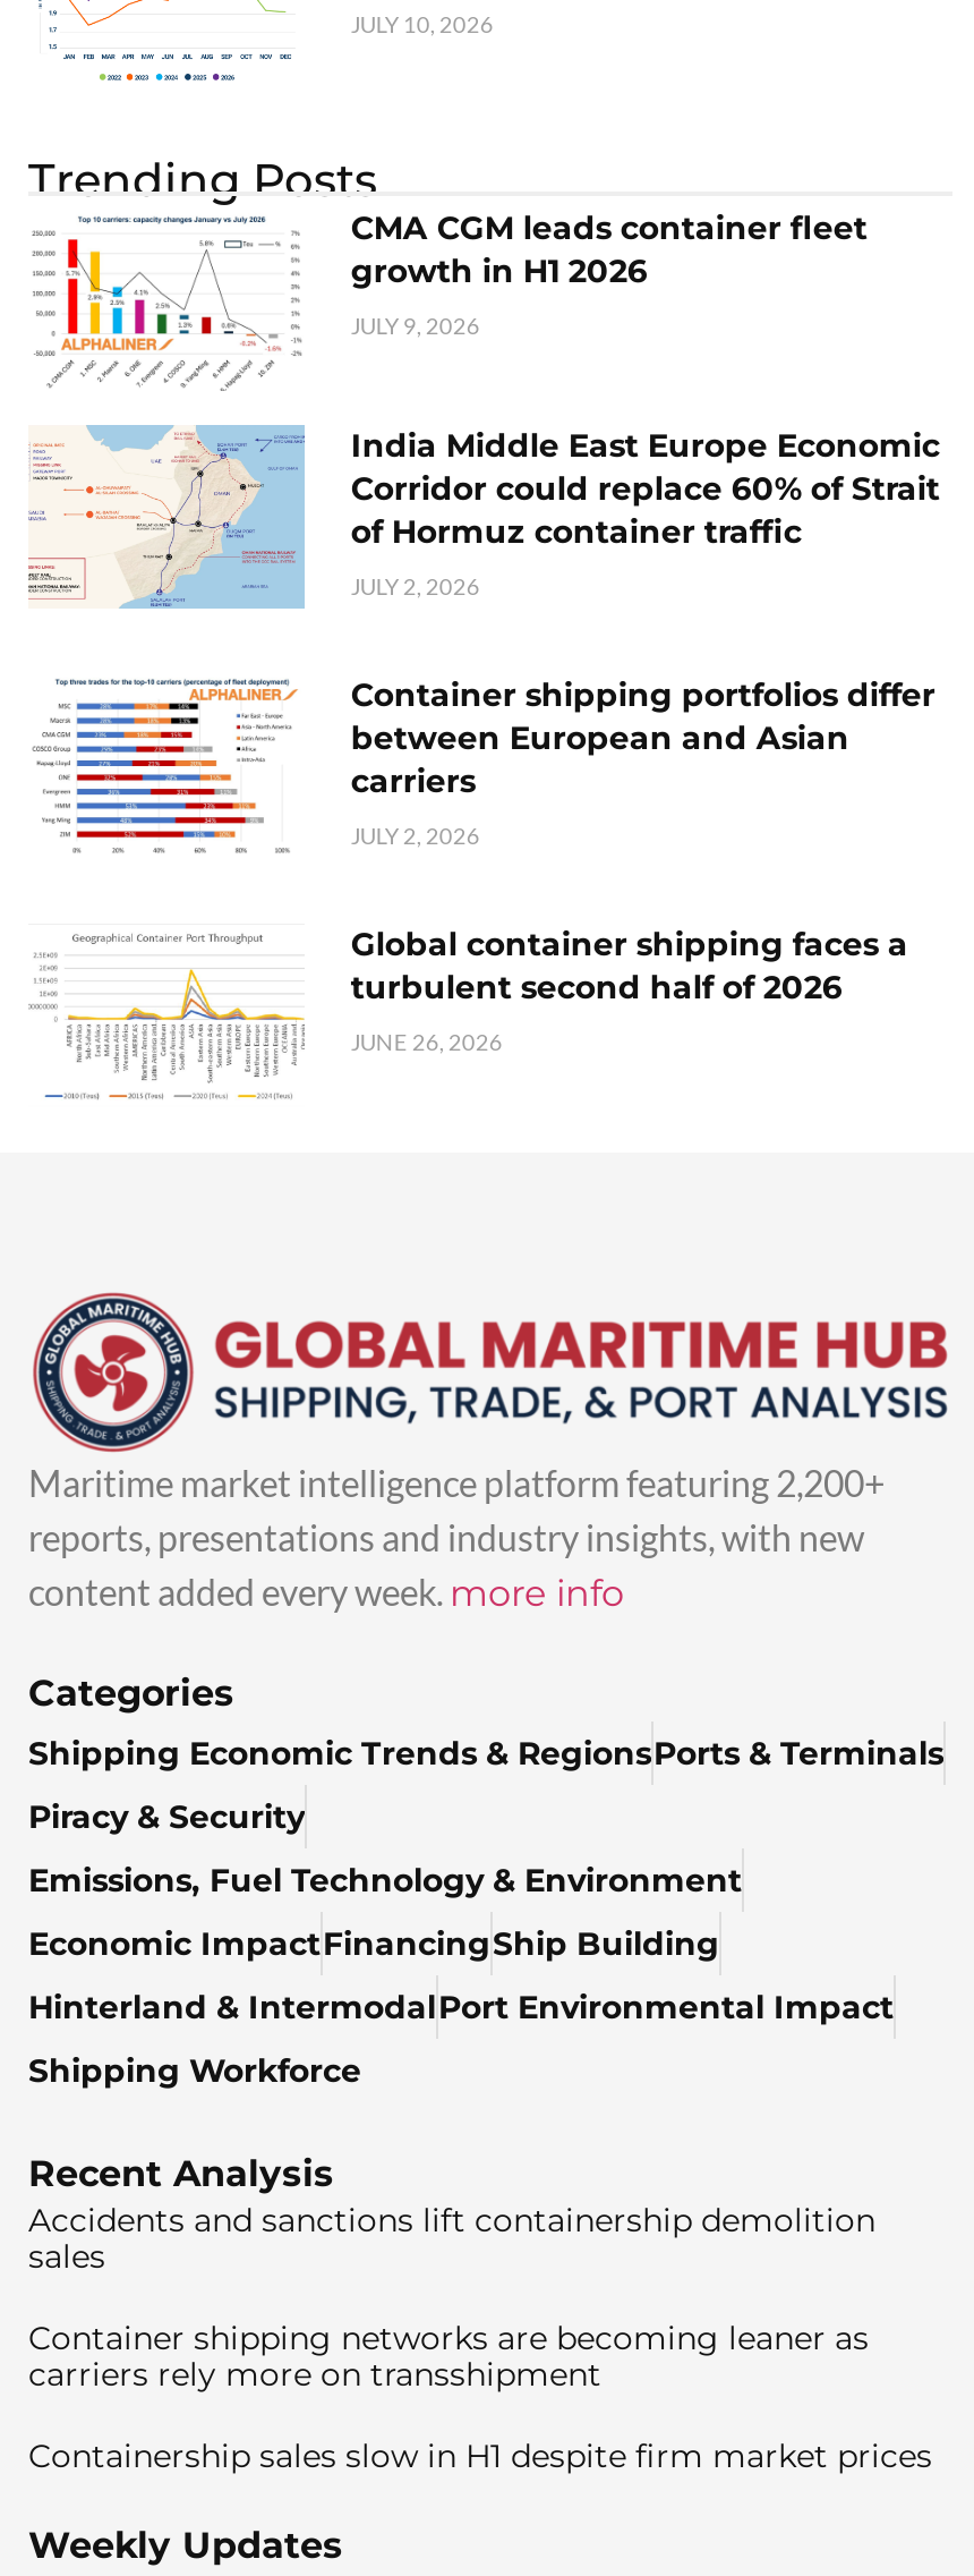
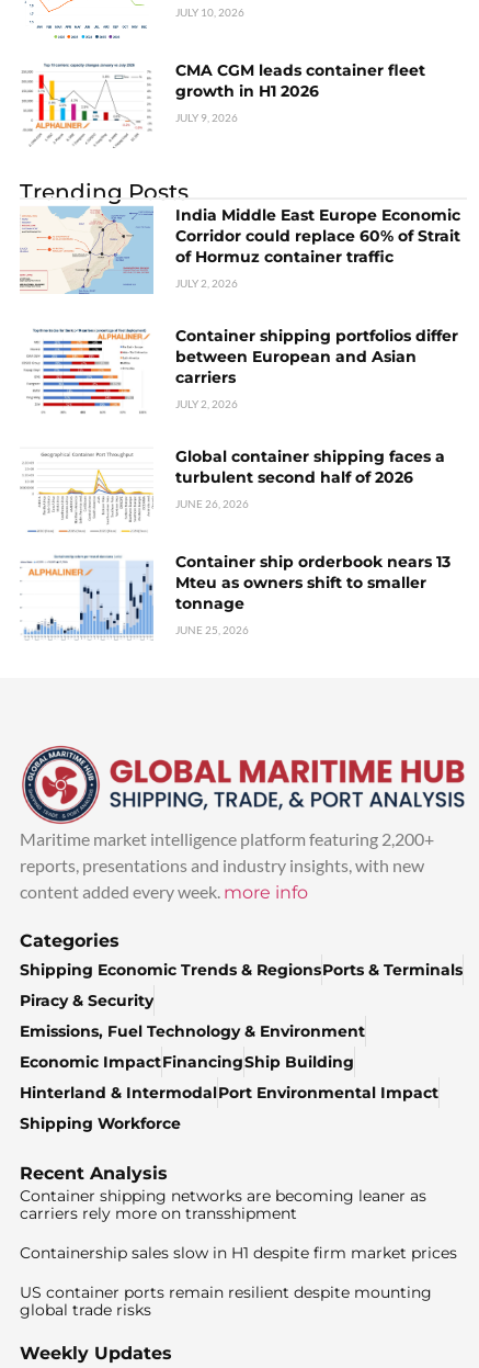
moved down: Trending Posts

moved up: [image] | CMA CGM leads container fleet | growth in H1 2026 | JULY 9, 2026

+ [image]
+ Container ship orderbook nears 13
+ Mteu as owners shift to smaller
+ tonnage
+ JUNE 25, 2026

- Accidents and sanctions lift containership demolition
- sales

+ US container ports remain resilient despite mounting
+ global trade risks
